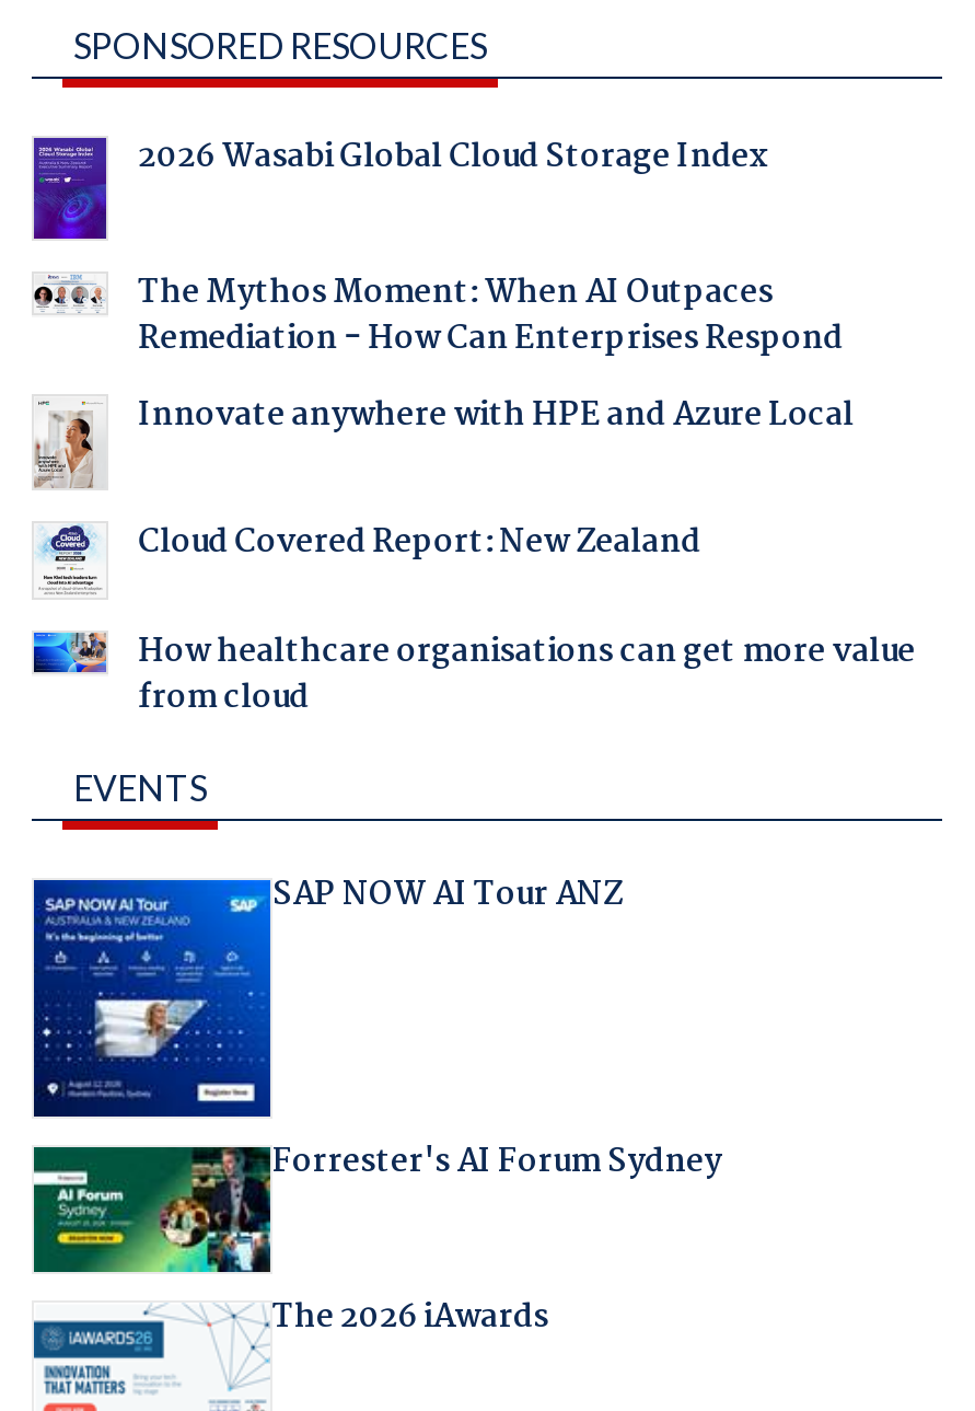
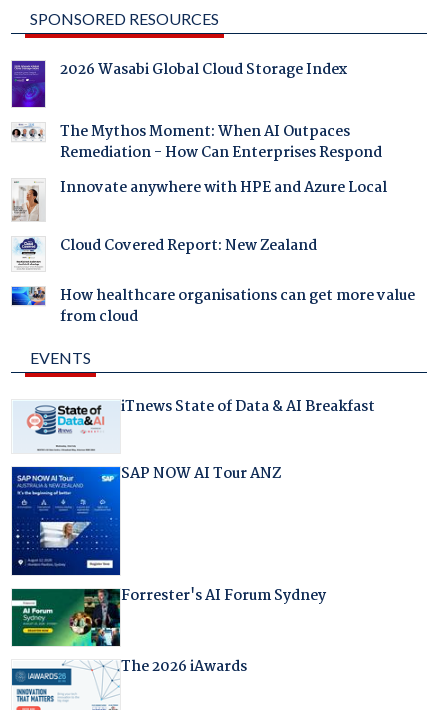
+ [image]
+ iTnews State of Data & AI Breakfast
